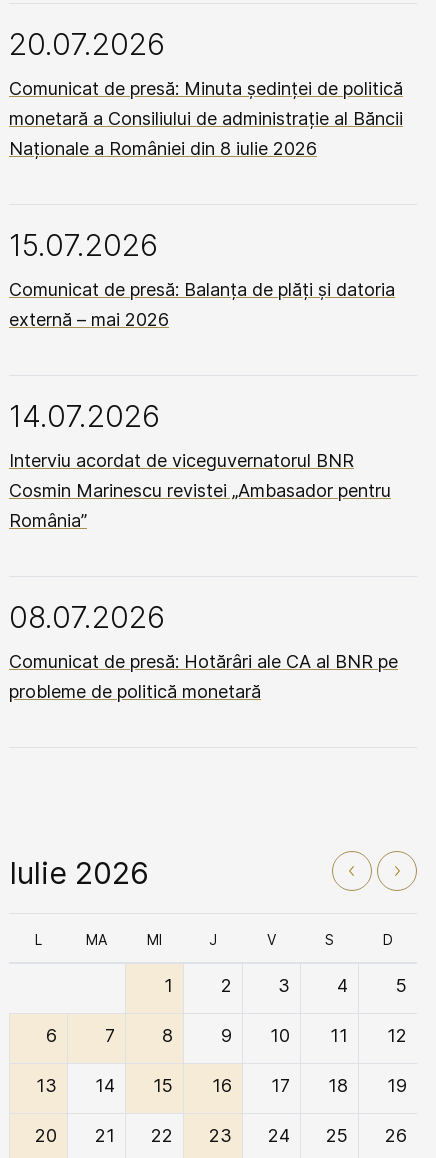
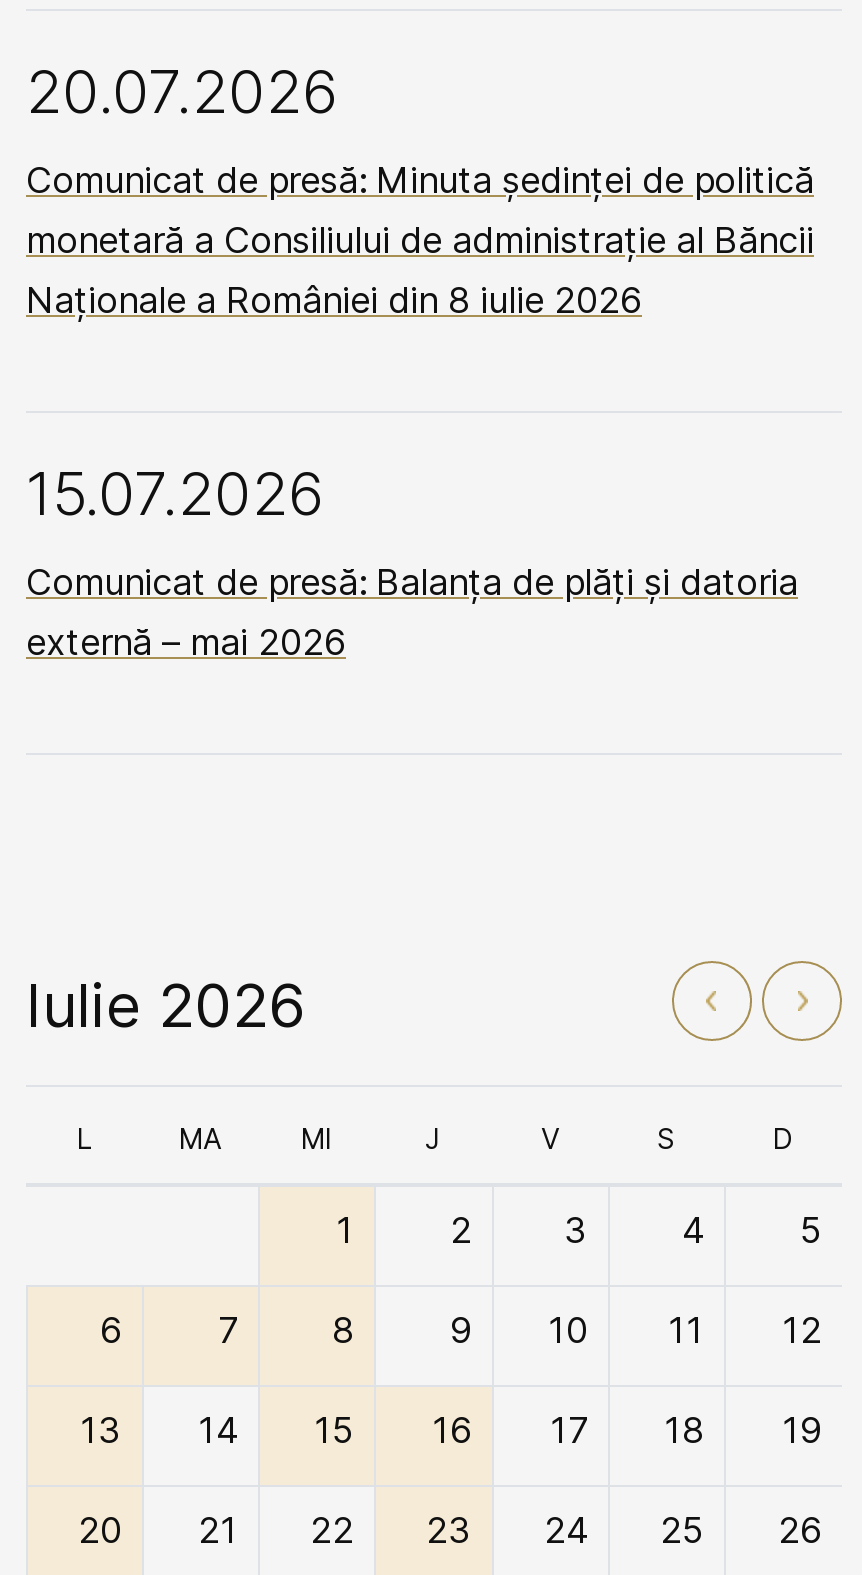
- 14.07.2026
- Interviu acordat de viceguvernatorul BNR
- Cosmin Marinescu revistei „Ambasador pentru
- România”
- 08.07.2026
- Comunicat de presă: Hotărâri ale CA al BNR pe
- probleme de politică monetară
